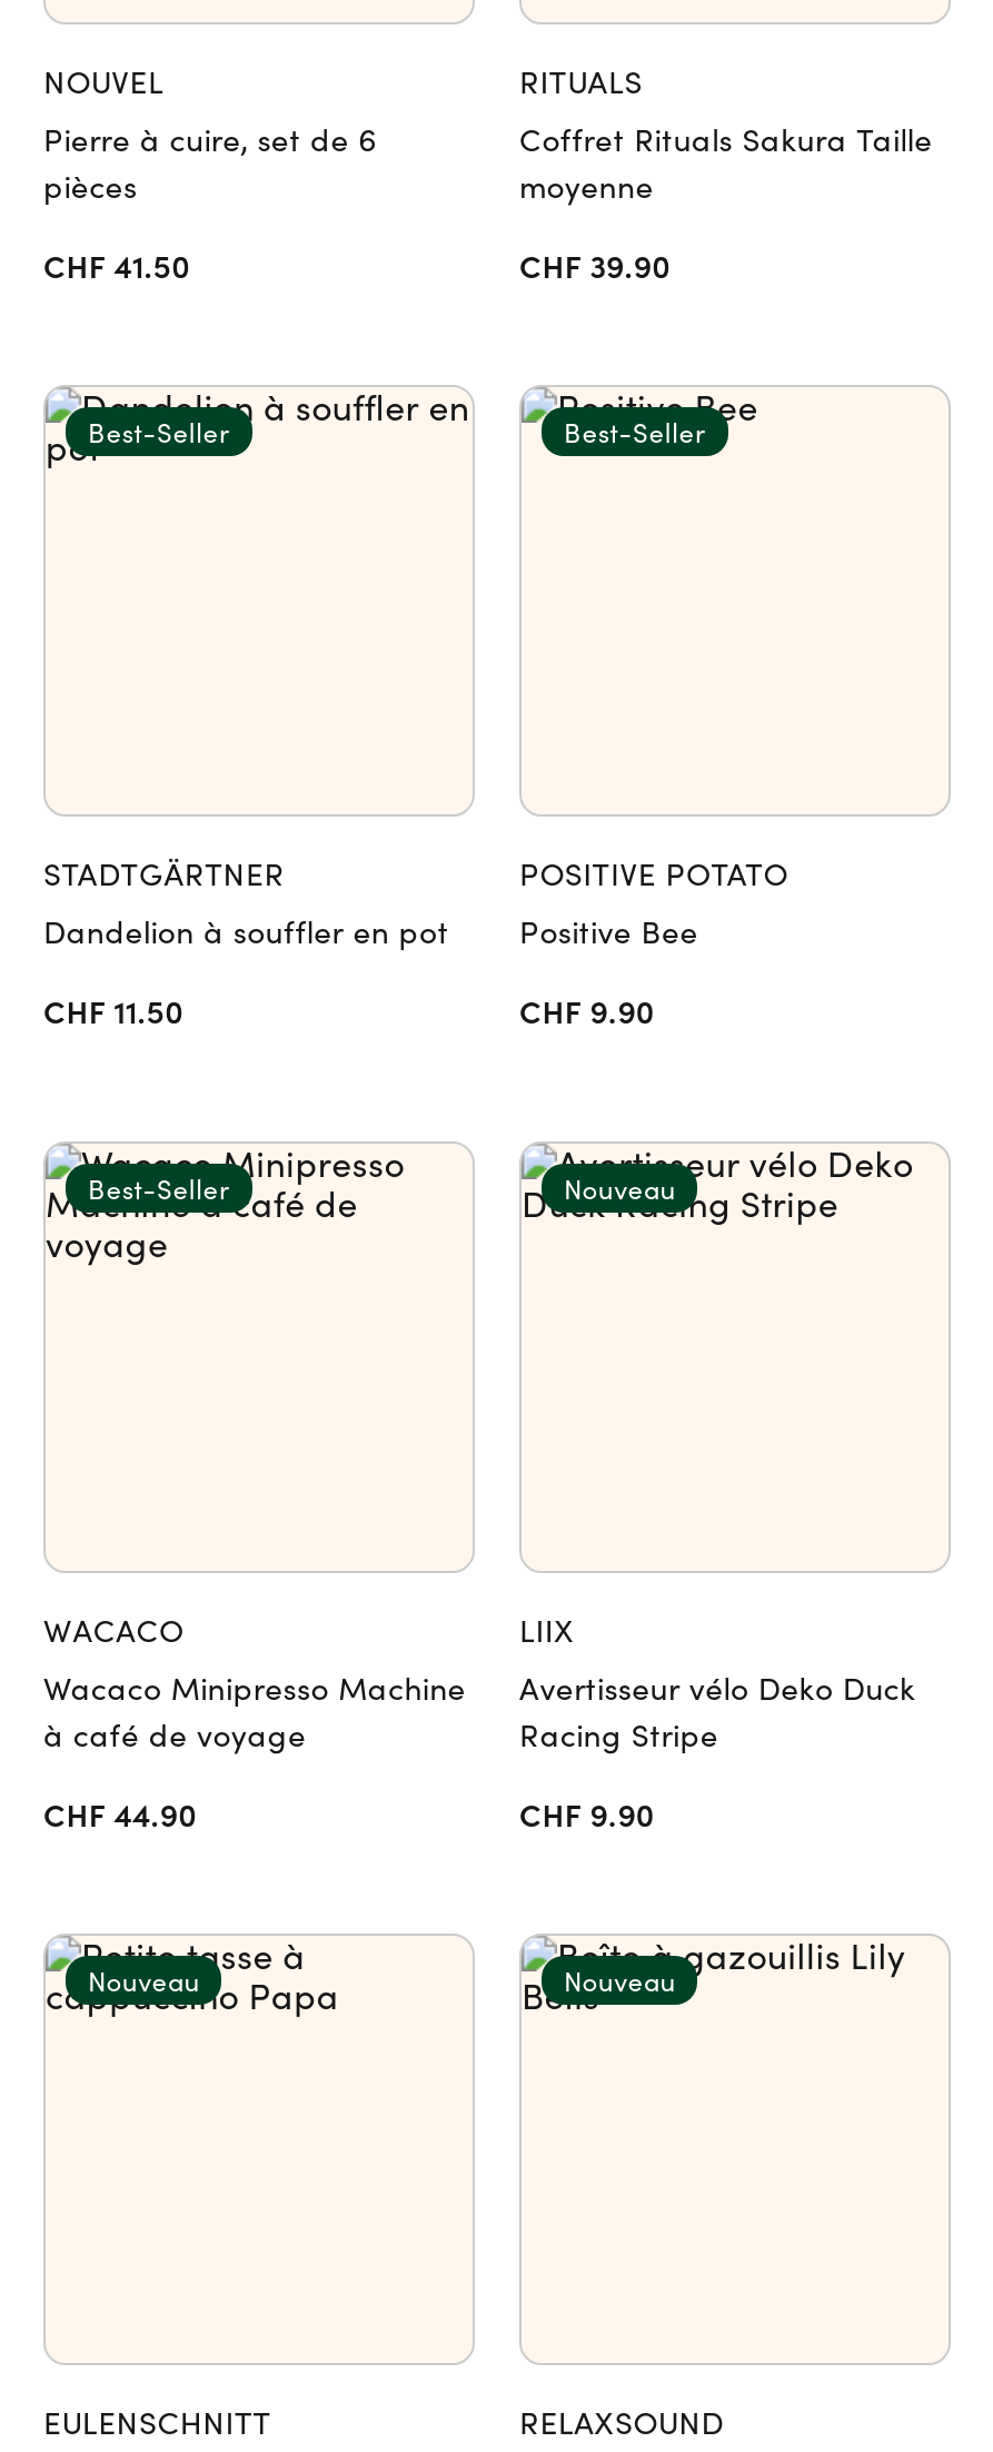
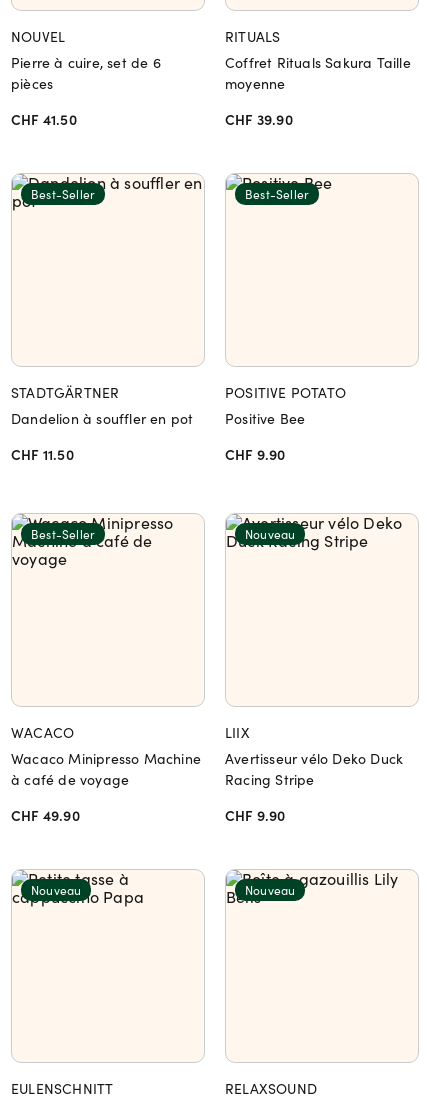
- CHF 44.90
+ CHF 49.90
